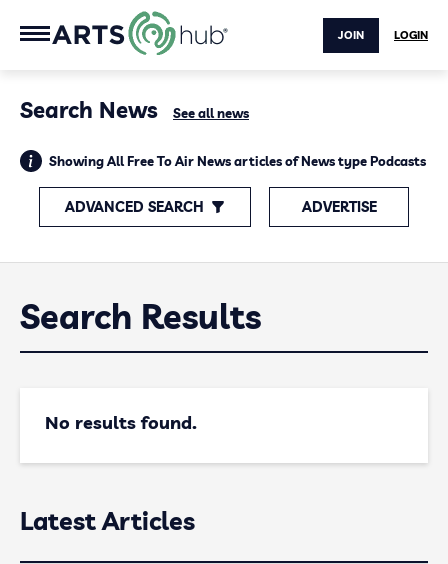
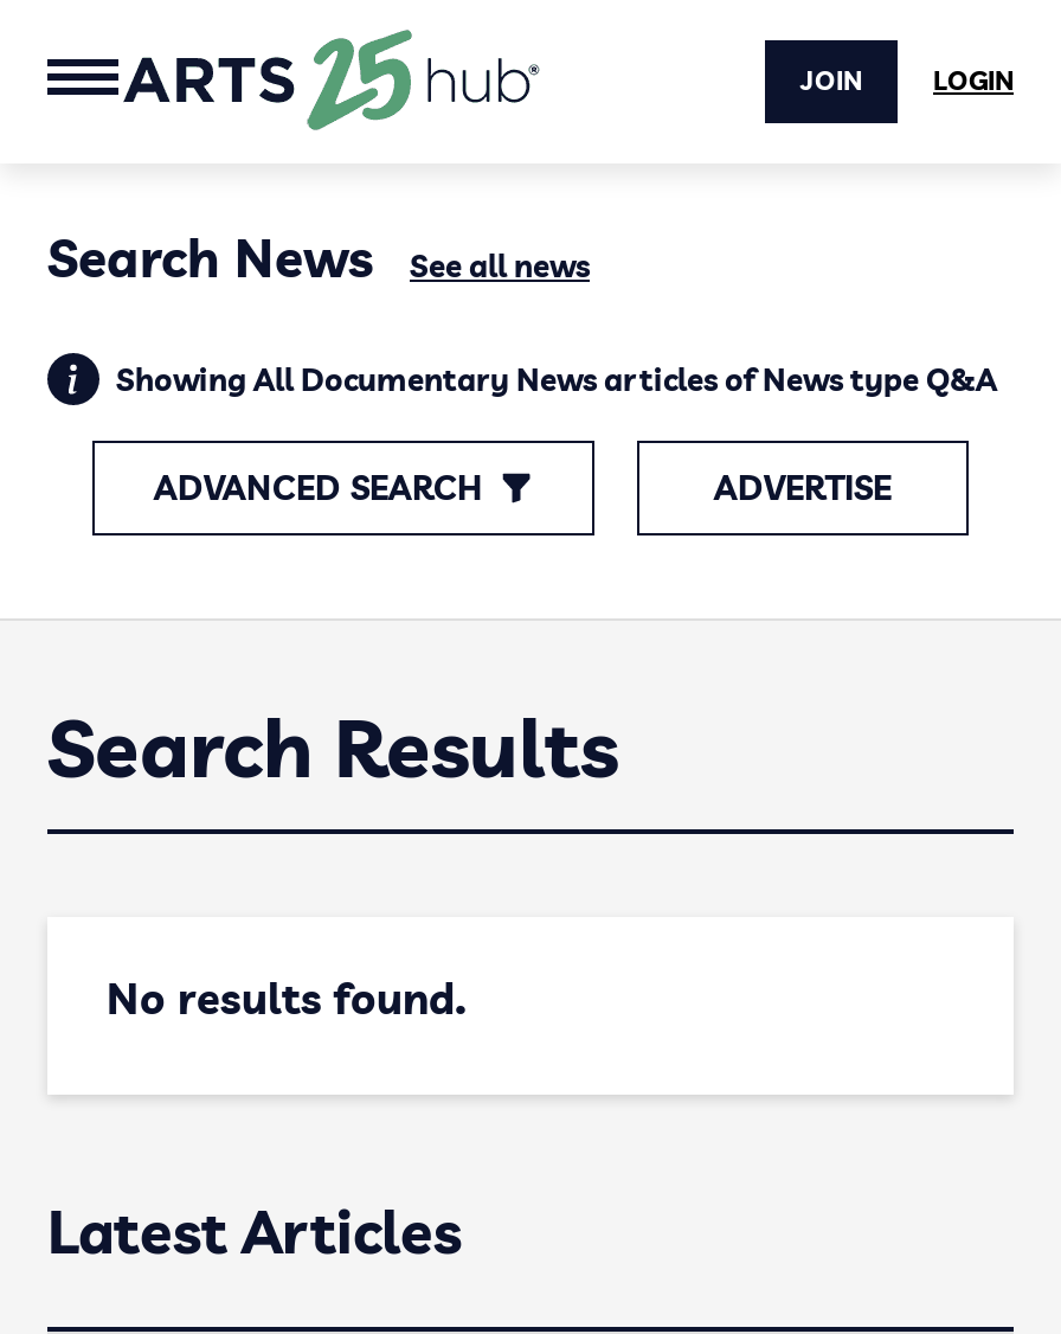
- [image]
+ [image]

- Showing All Free To Air News articles of News type Podcasts
+ Showing All Documentary News articles of News type Q&A
